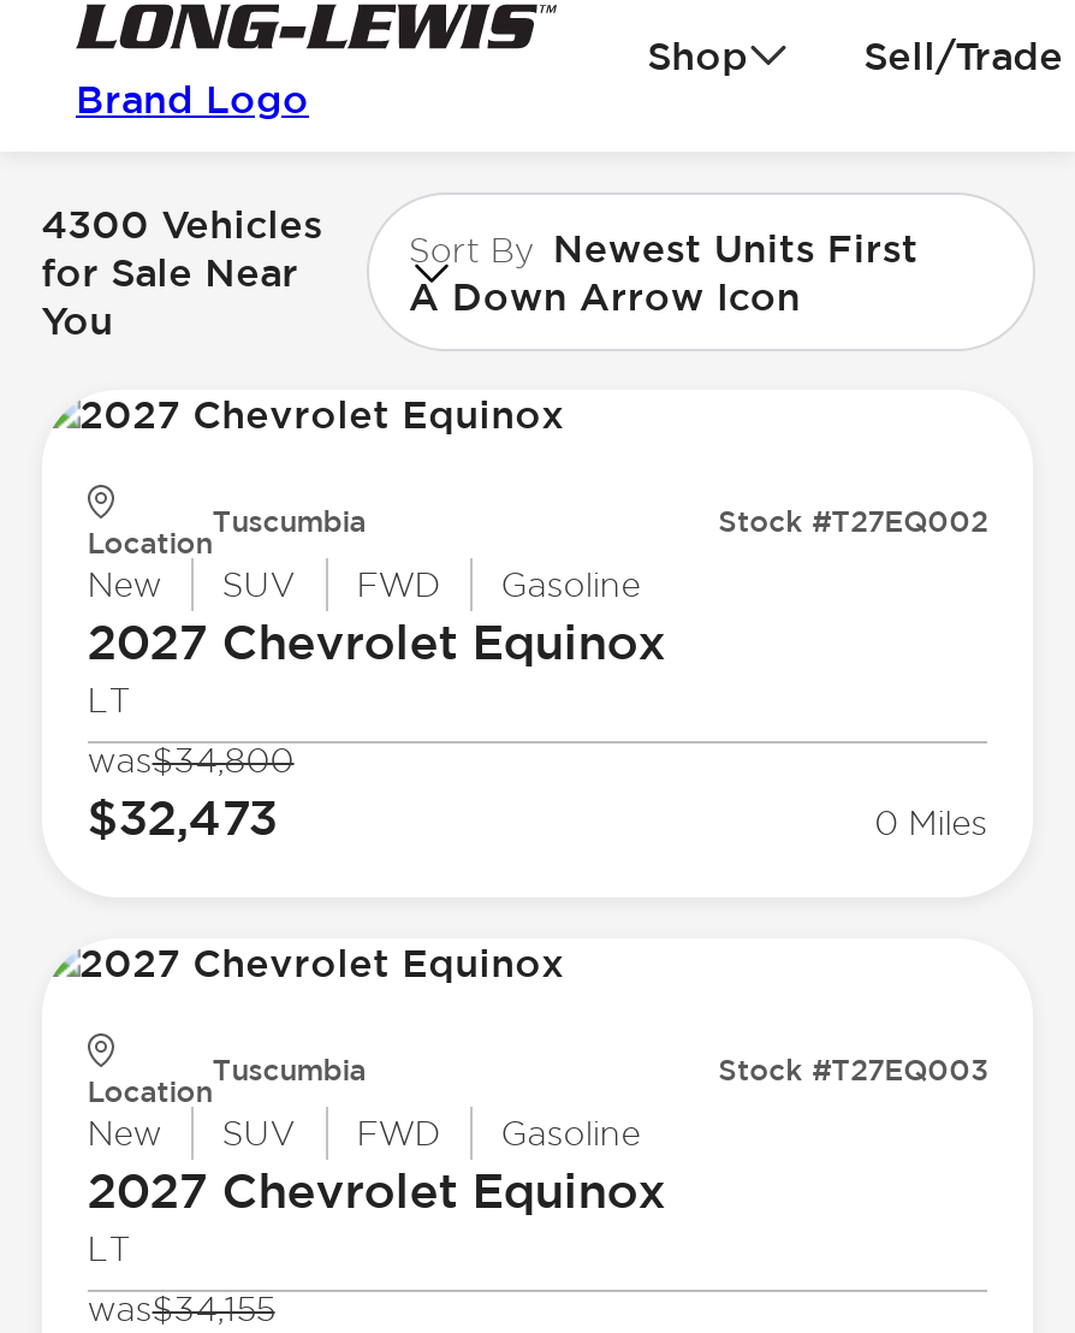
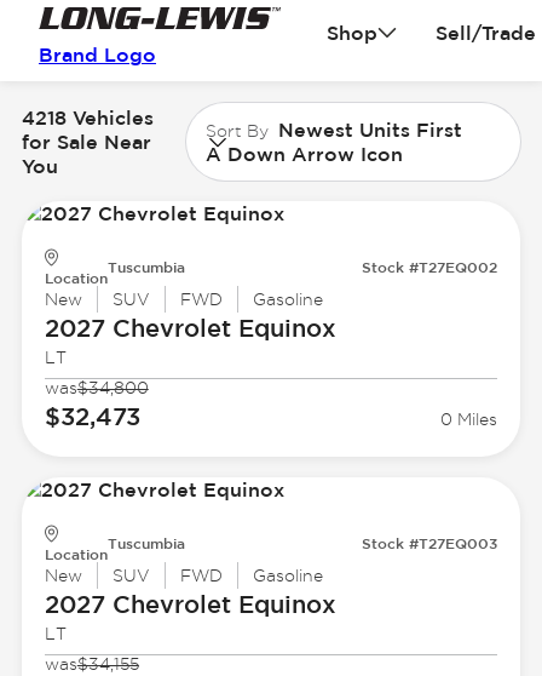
- 4300 Vehicles
+ 4218 Vehicles
